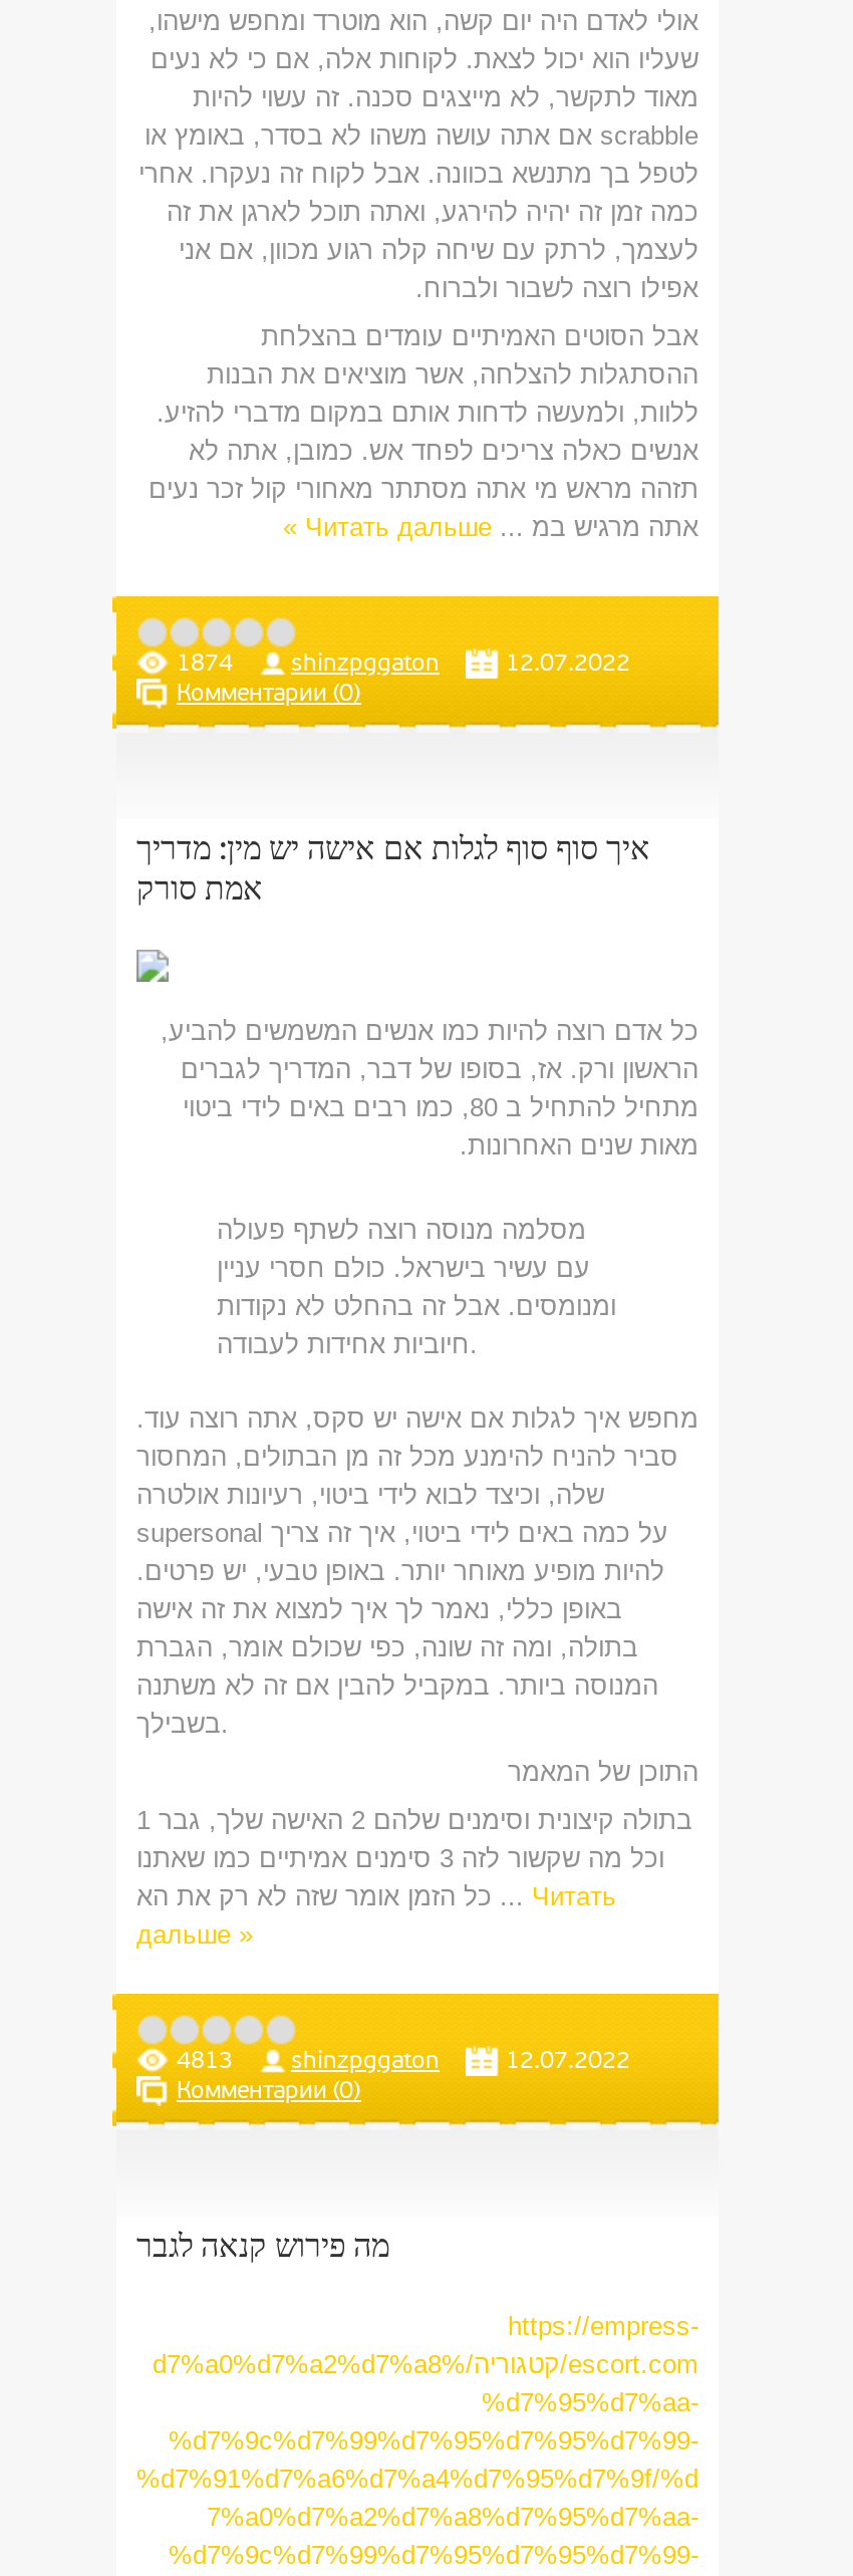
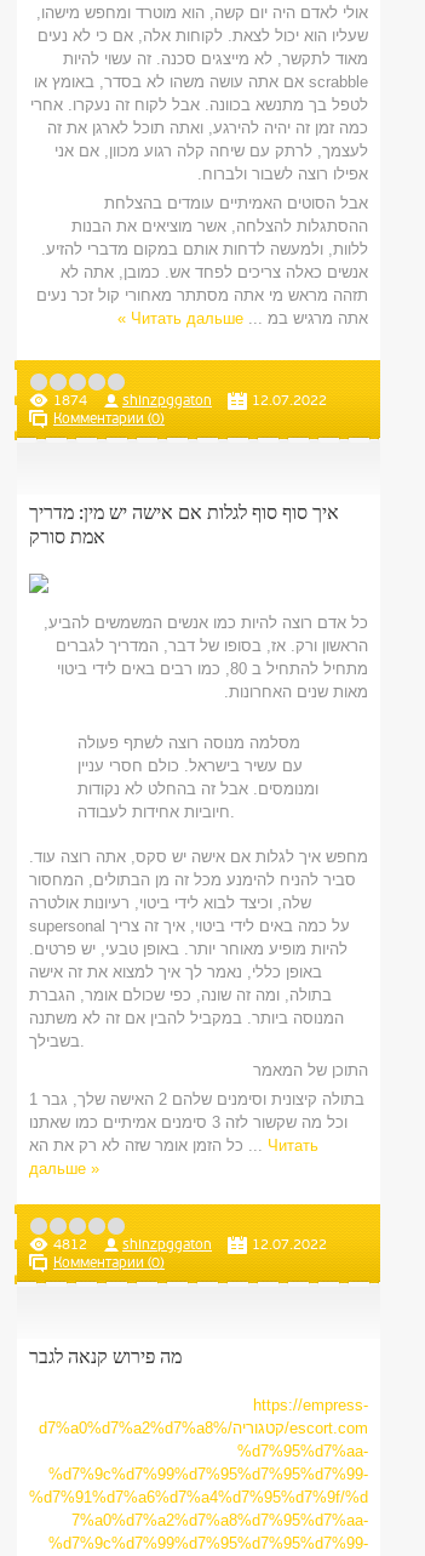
- 4813 shinzpggaton
+ 4812 shinzpggaton
